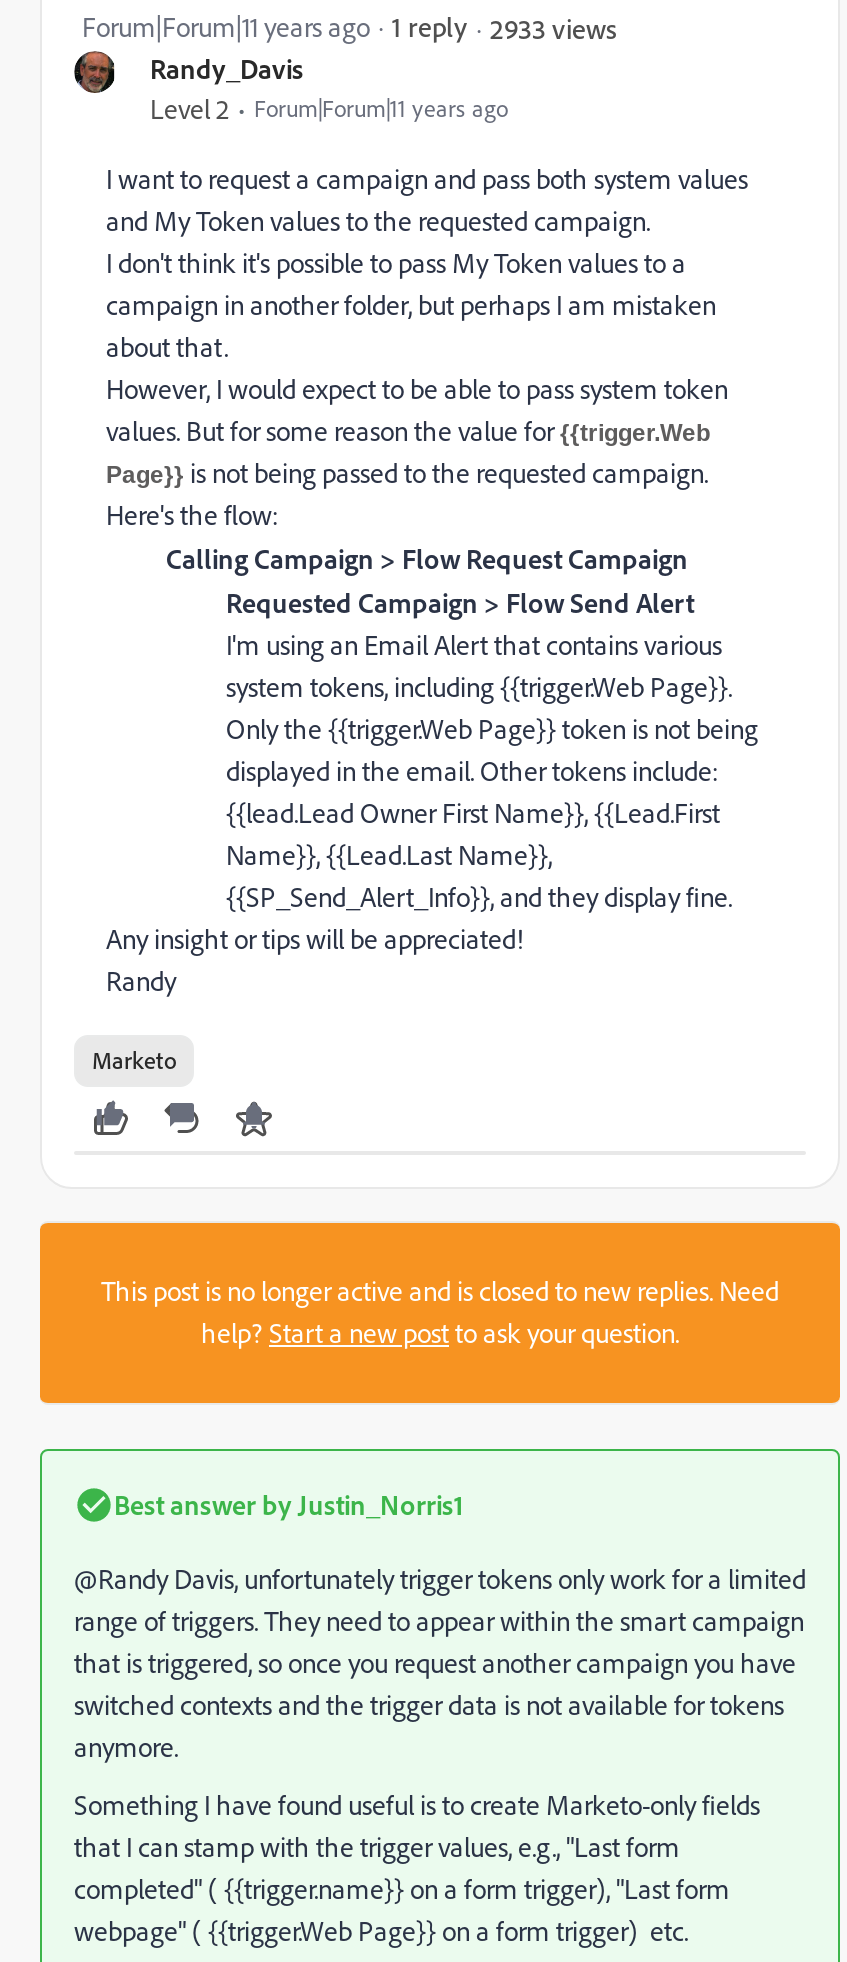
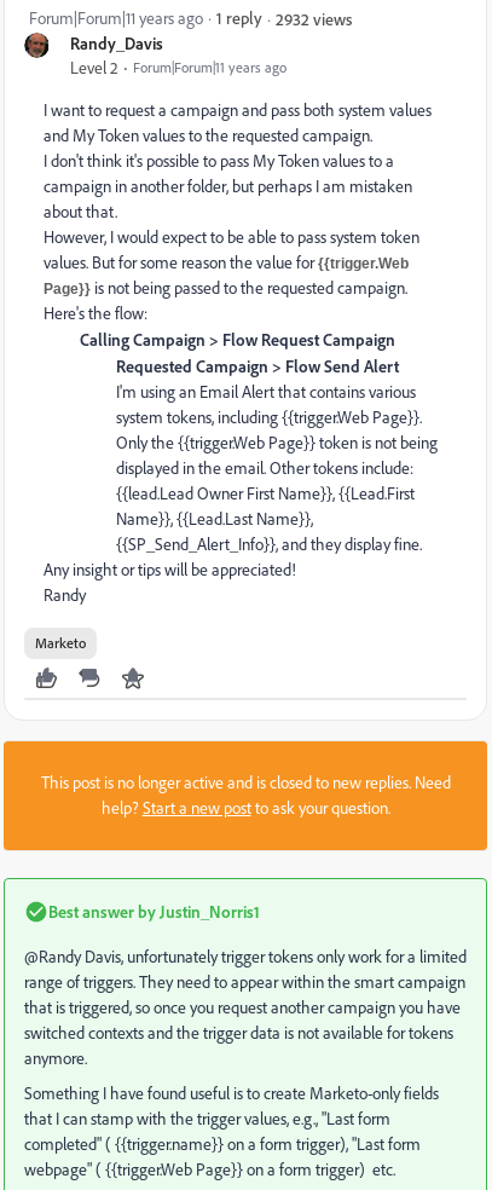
- 2933 views
+ 2932 views
